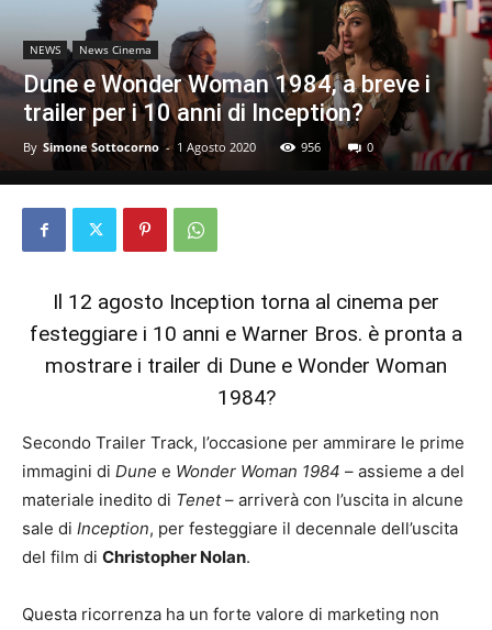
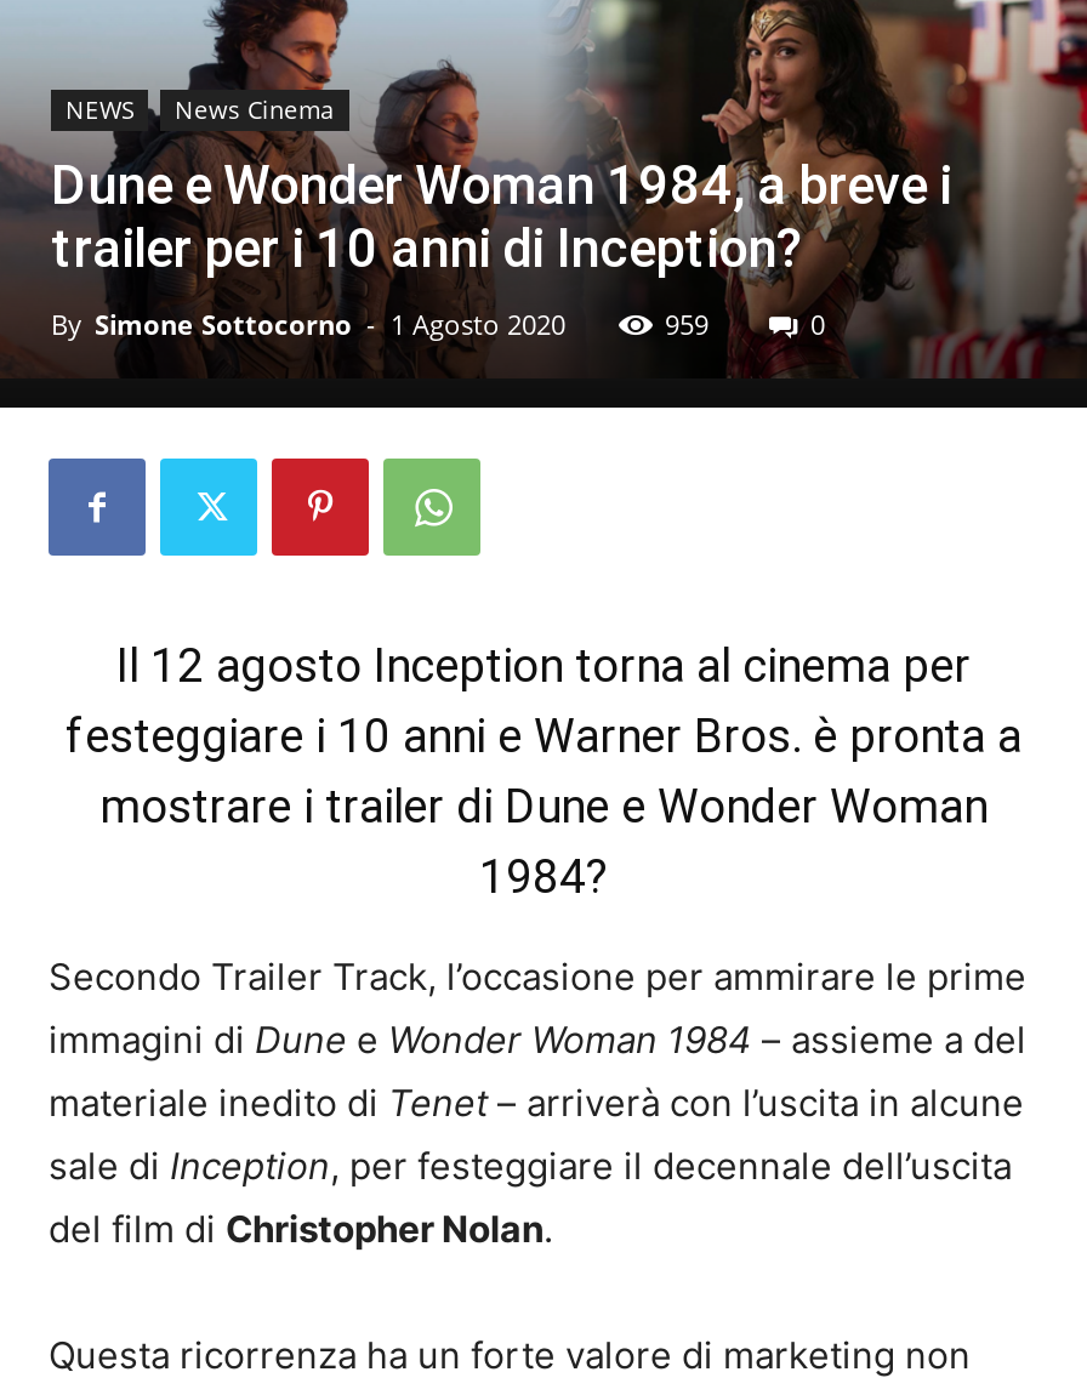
- 956
+ 959
